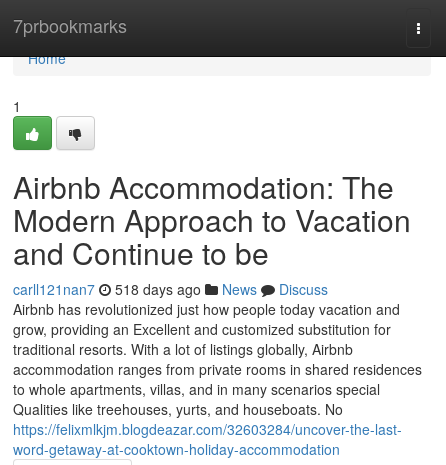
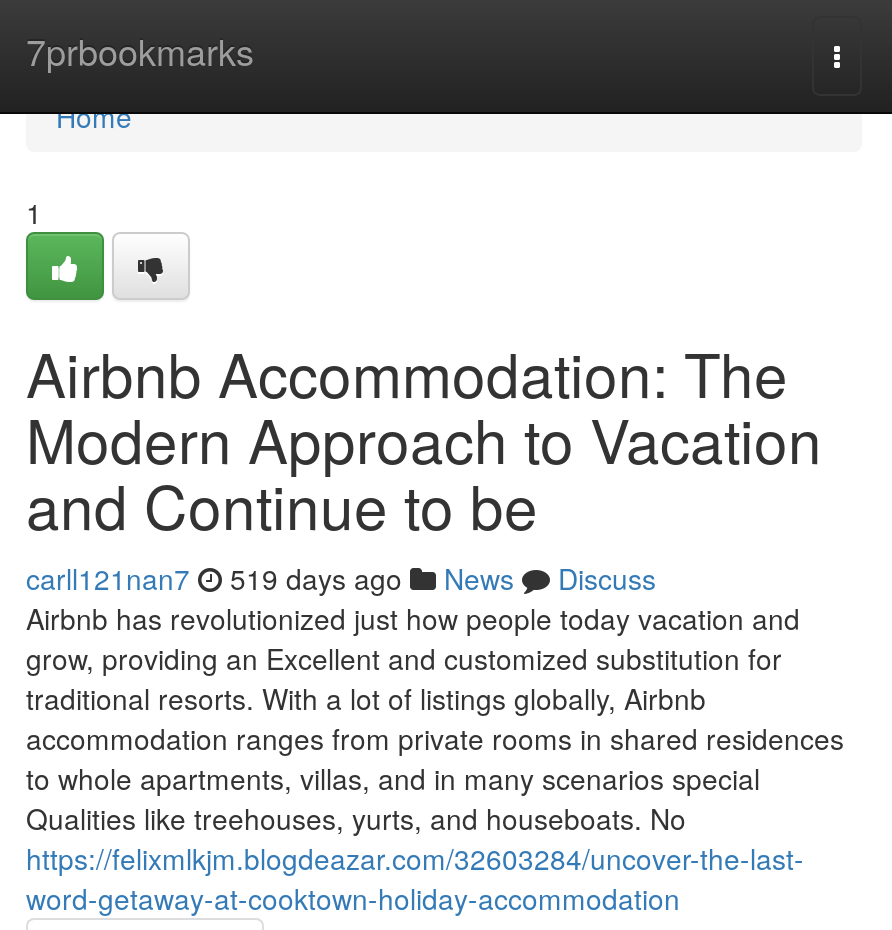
- carll121nan7 518 days ago News Discuss
+ carll121nan7 519 days ago News Discuss
